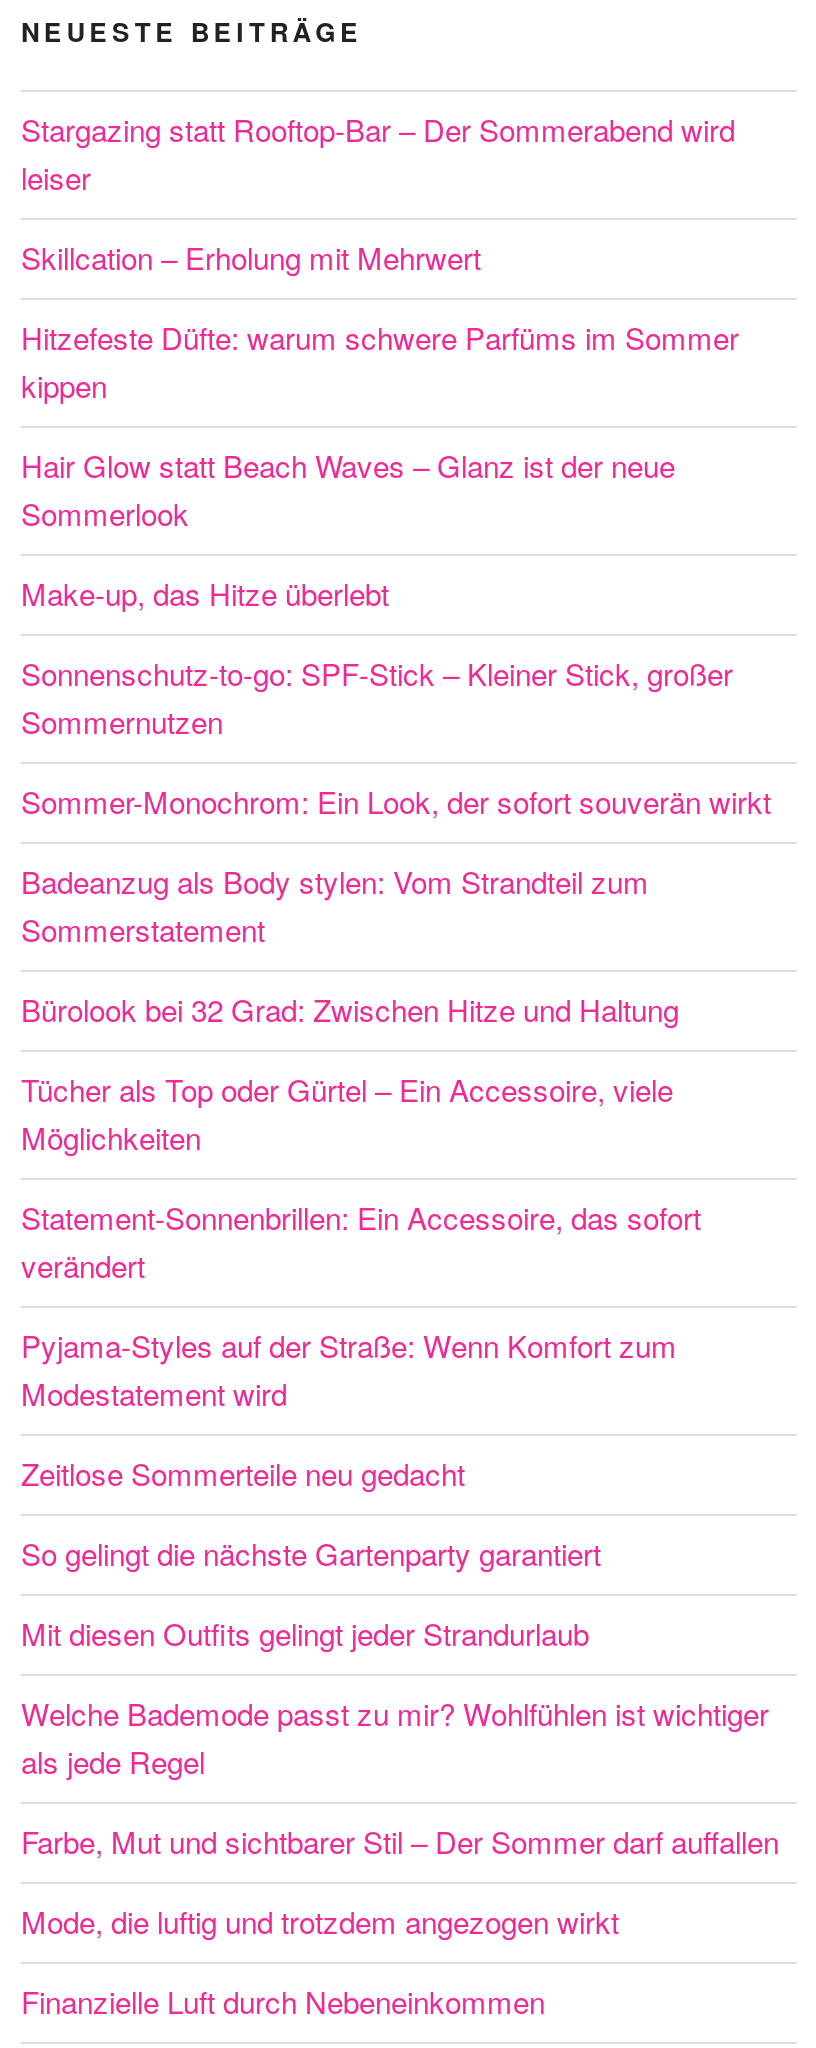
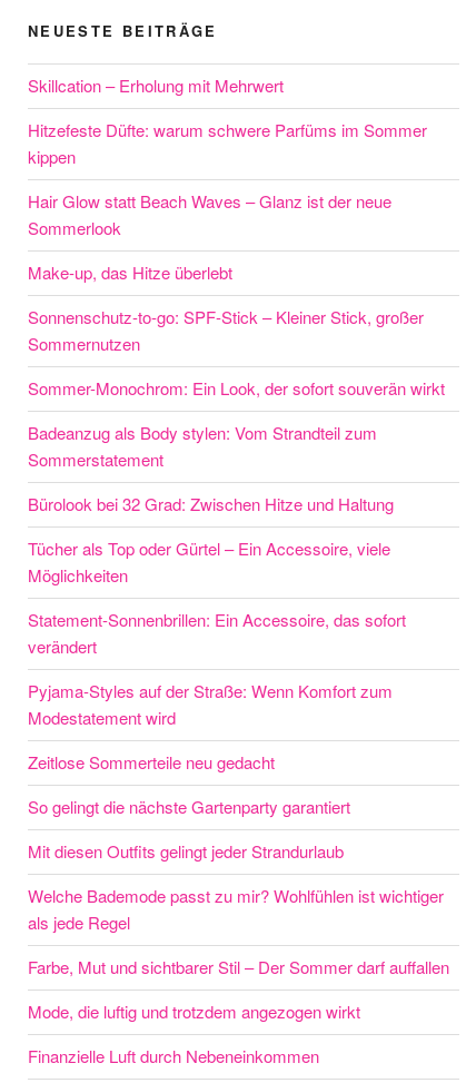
- Stargazing statt Rooftop-Bar – Der Sommerabend wird
- leiser
